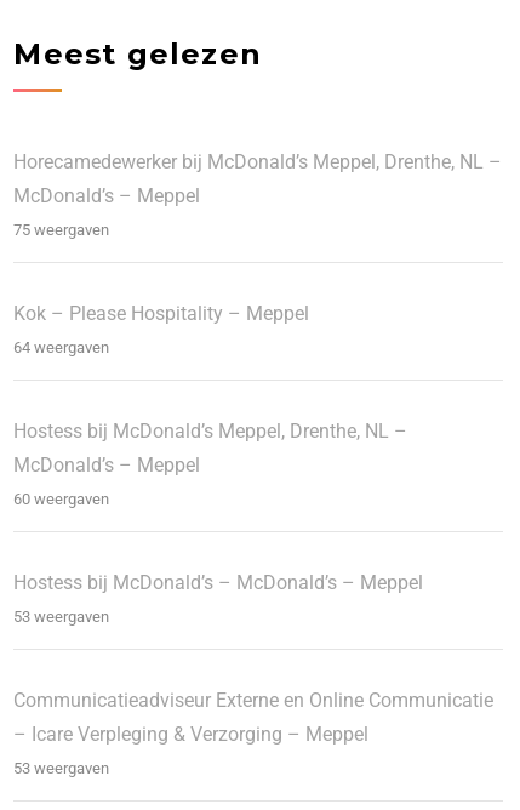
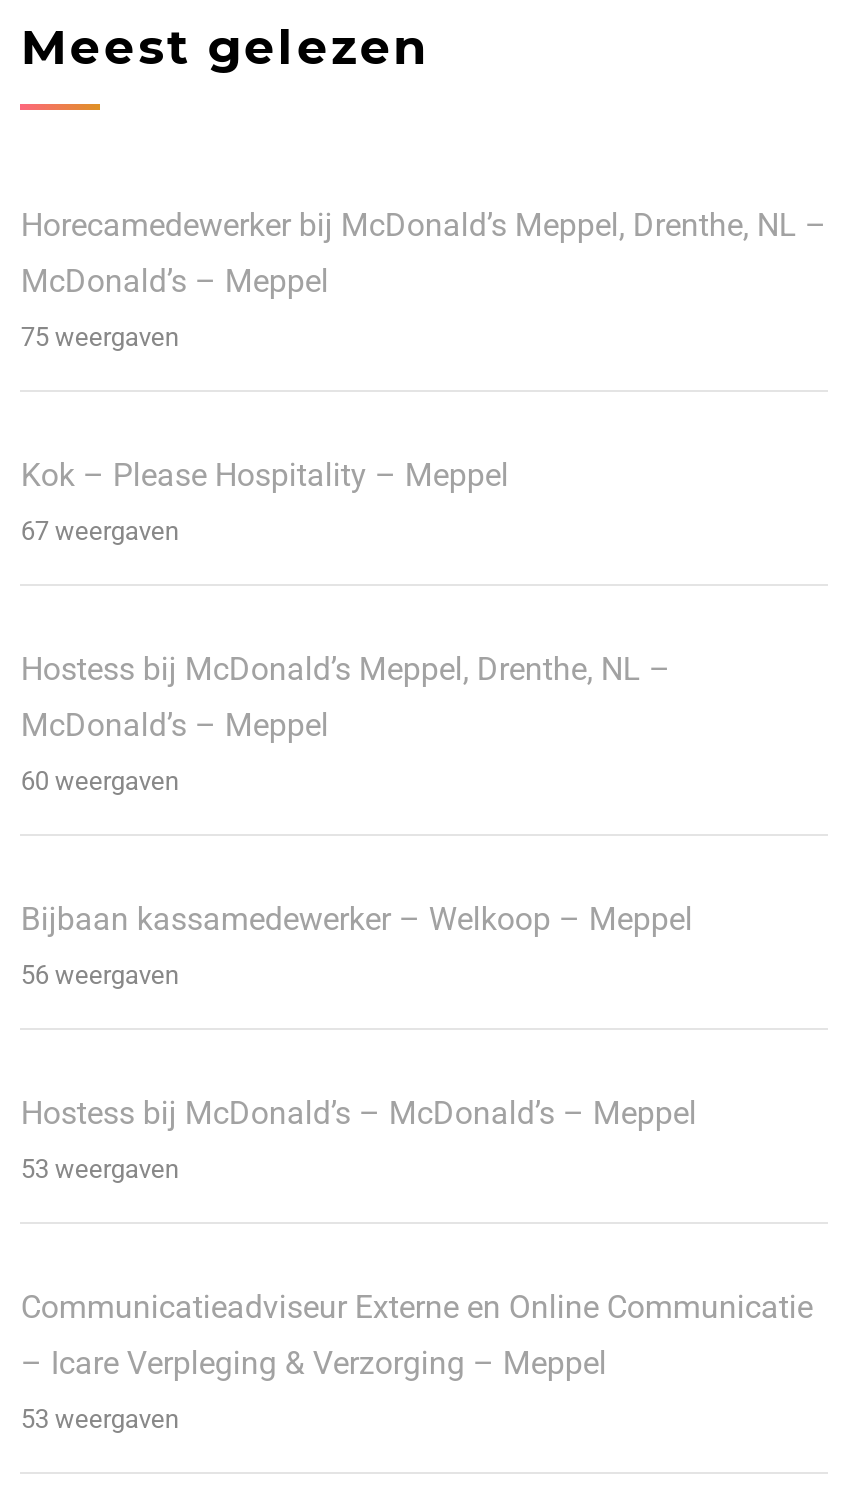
- 64 weergaven
+ 67 weergaven

+ Bijbaan kassamedewerker – Welkoop – Meppel
+ 56 weergaven
